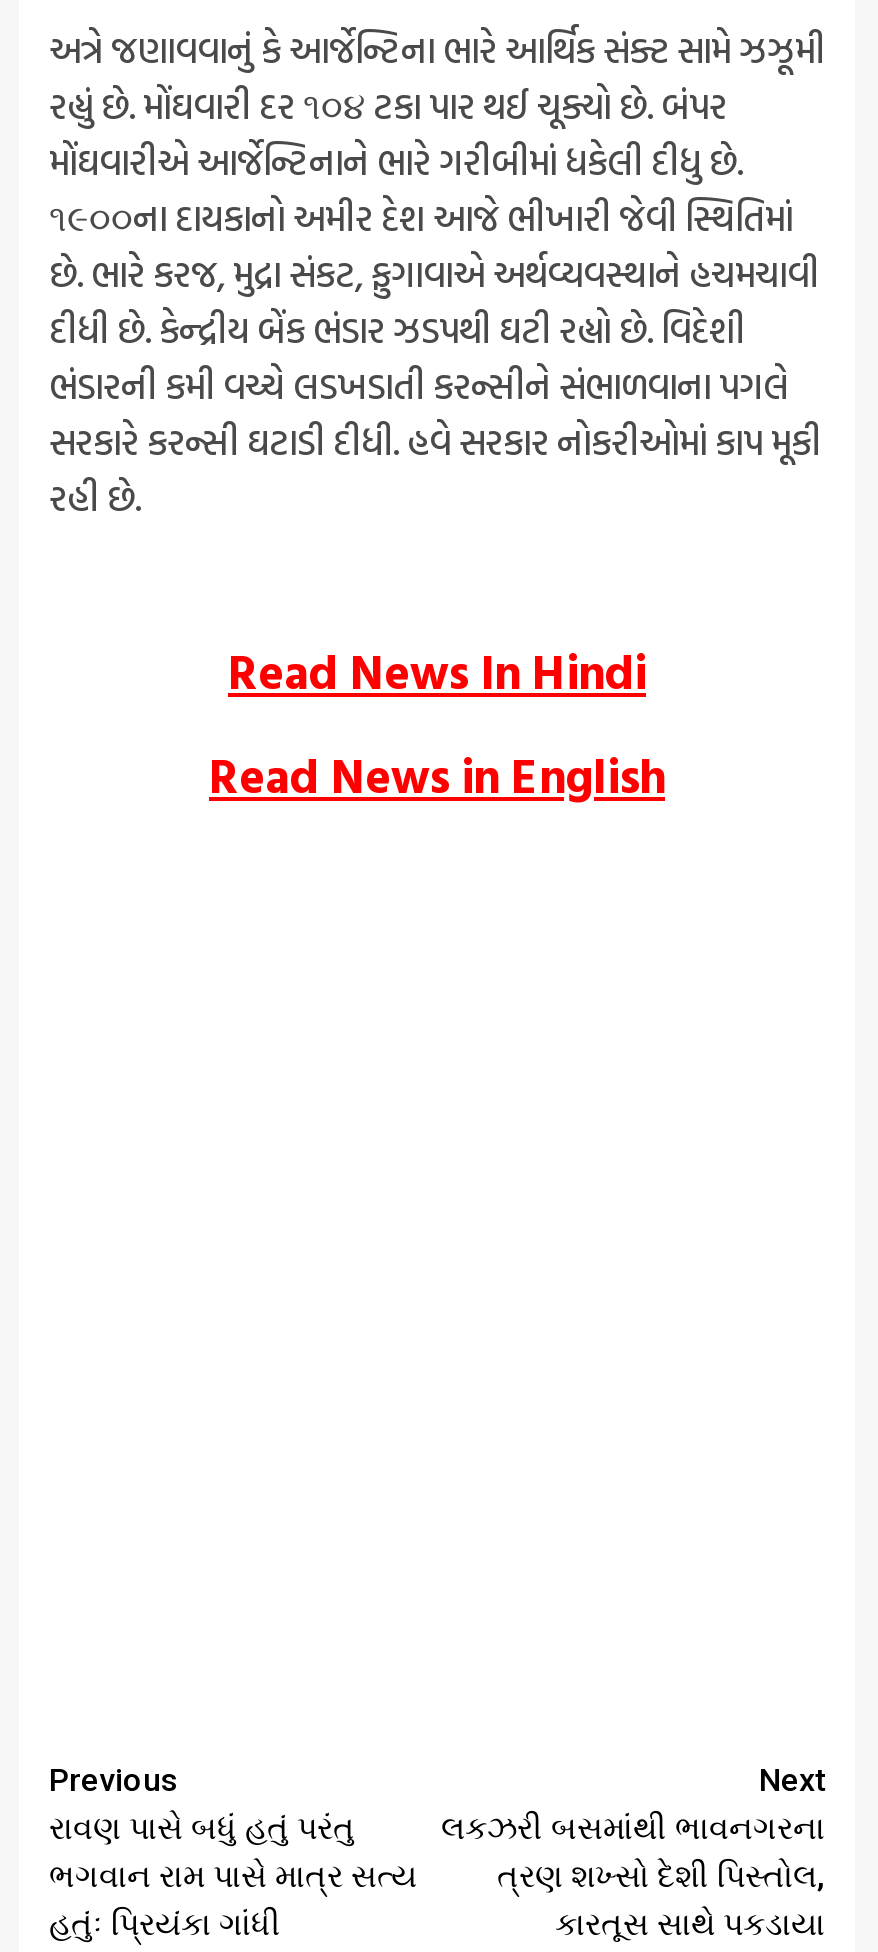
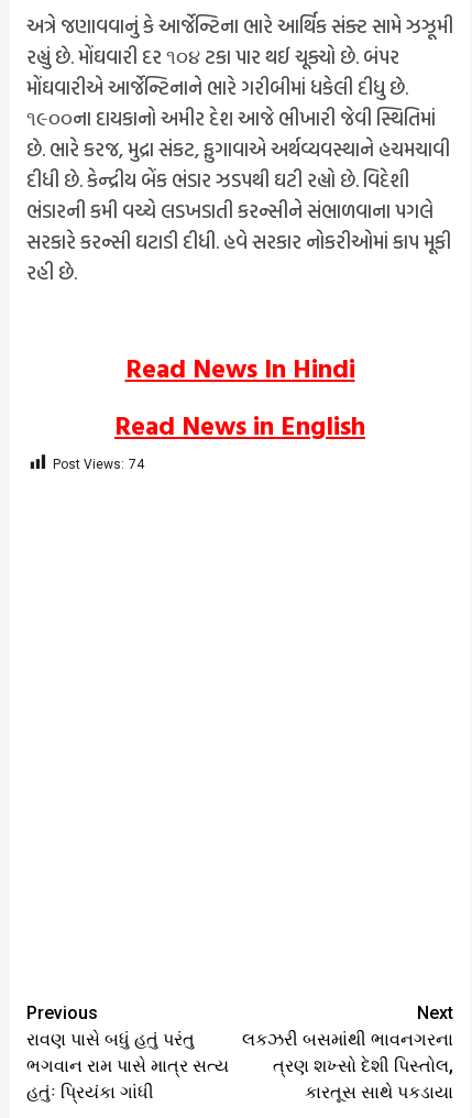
+ Post Views: 74
